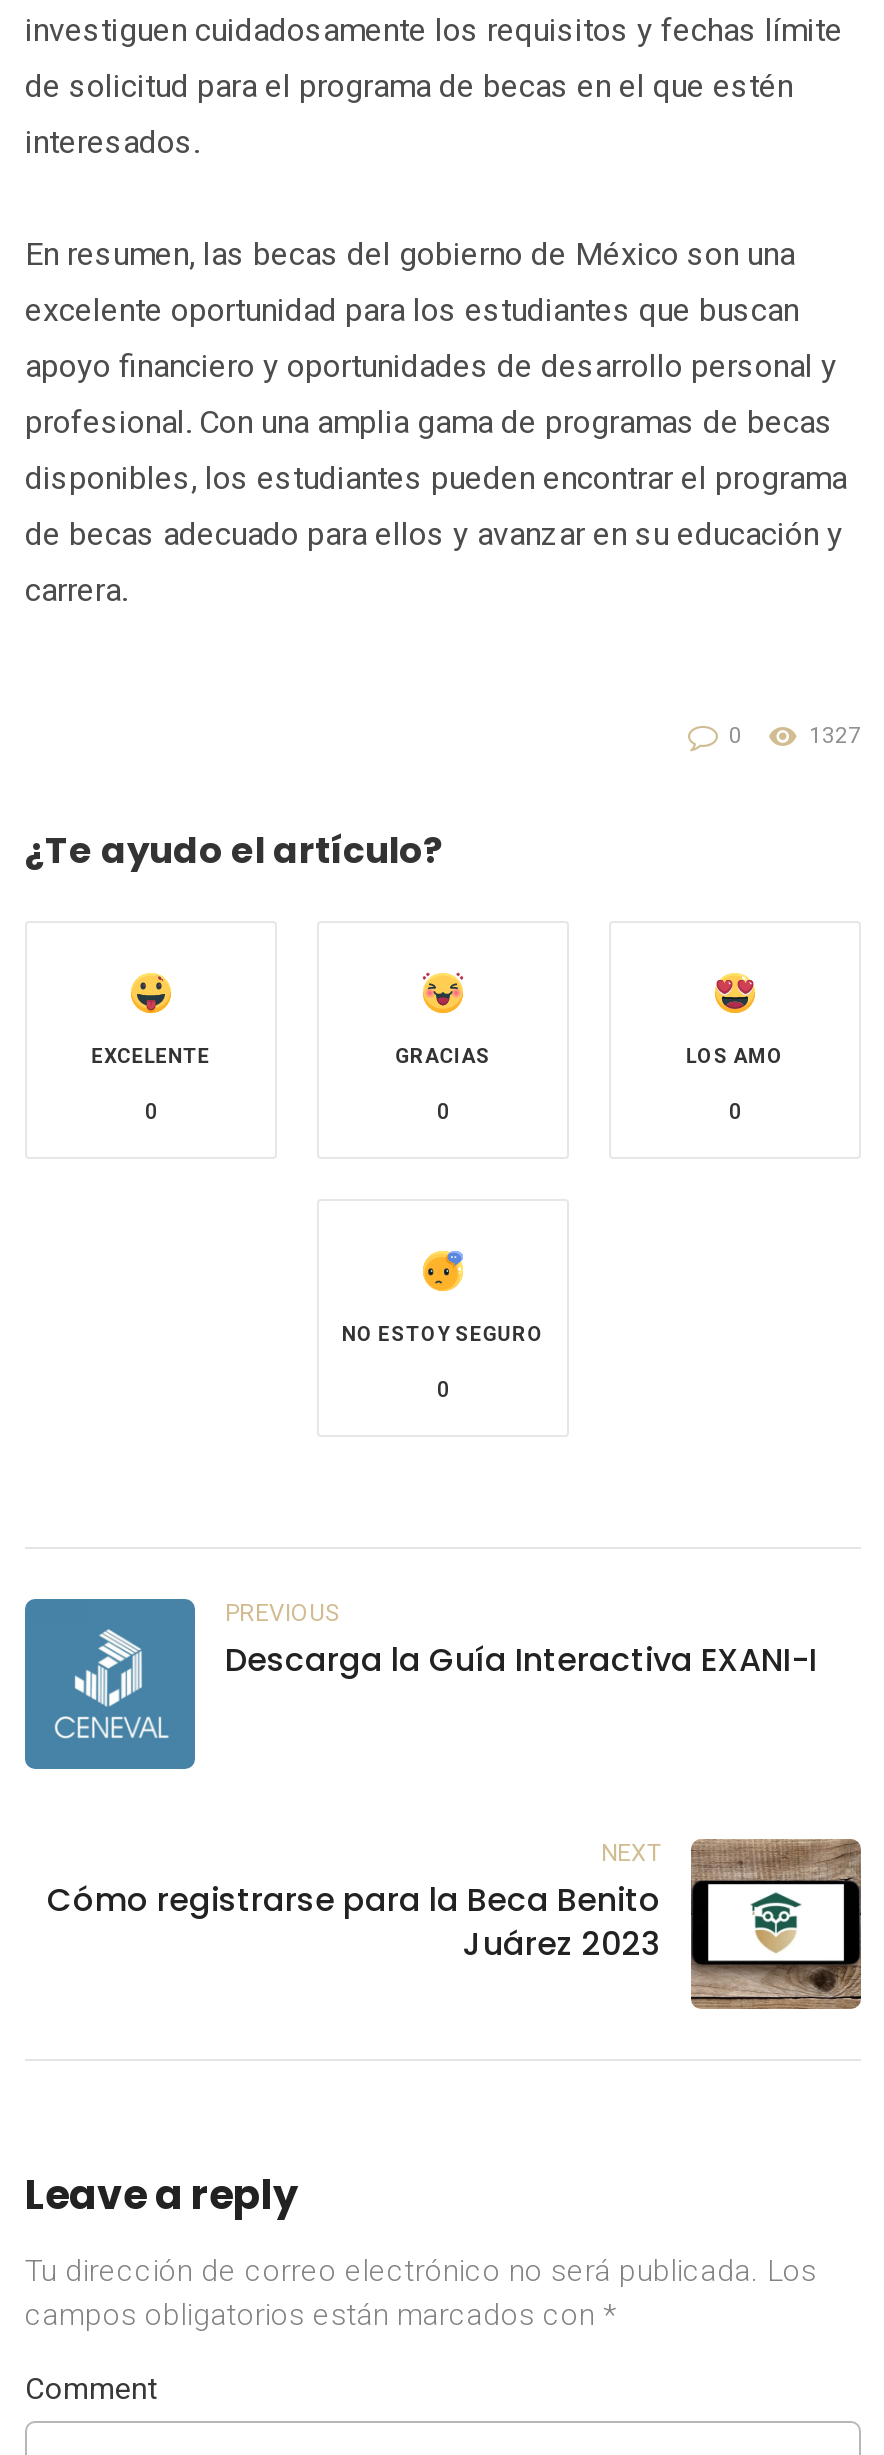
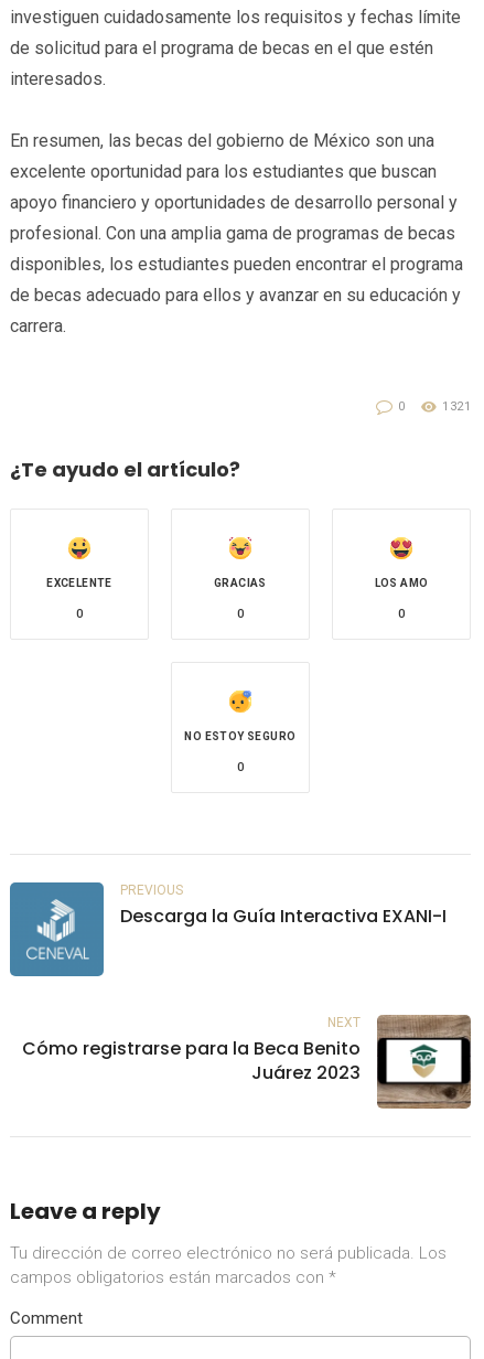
- 1327
+ 1321
